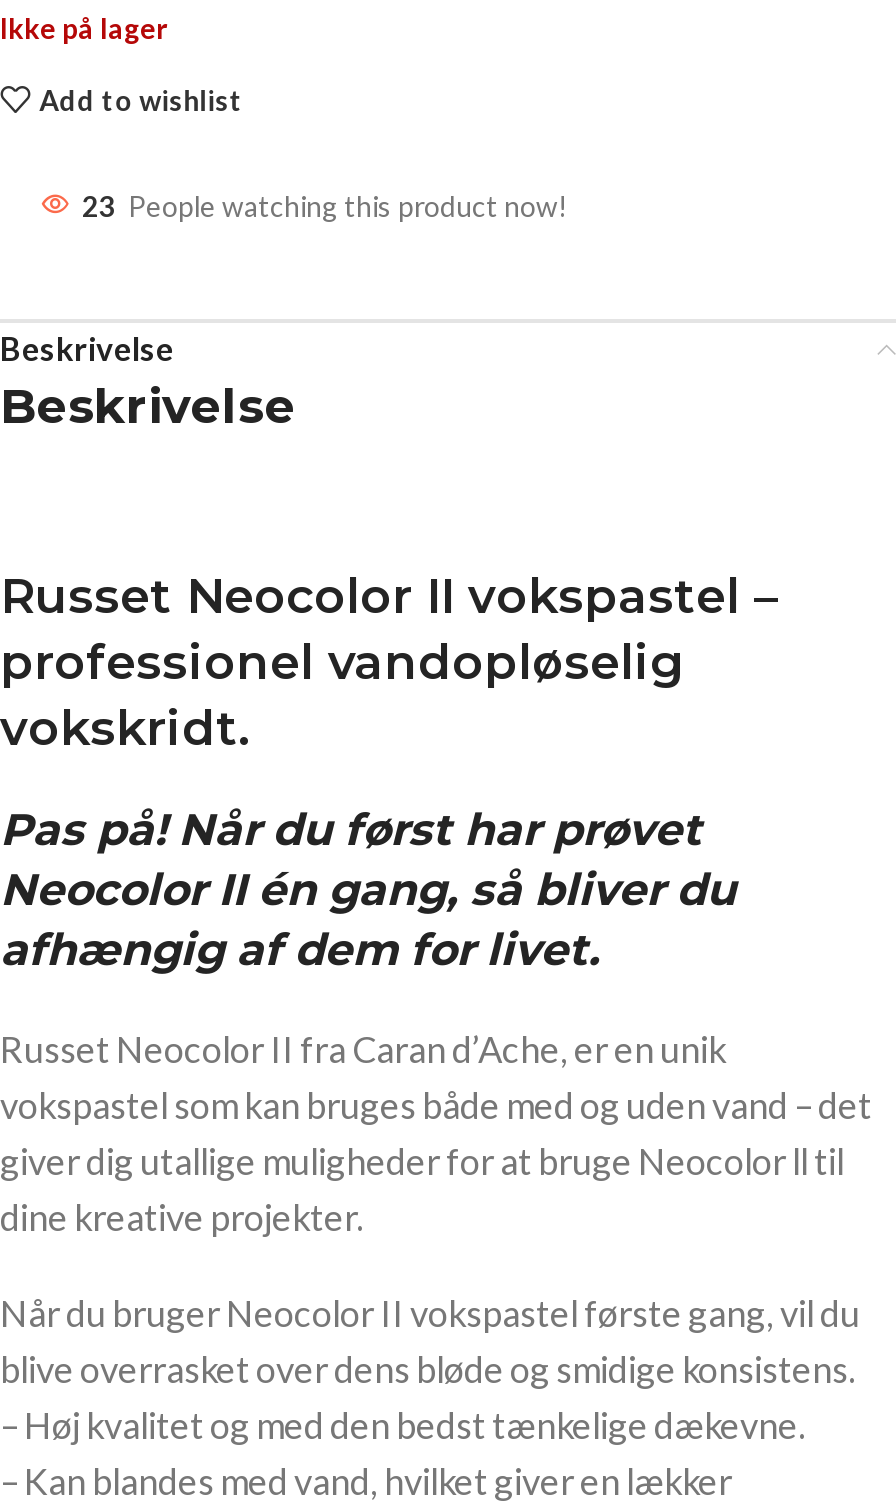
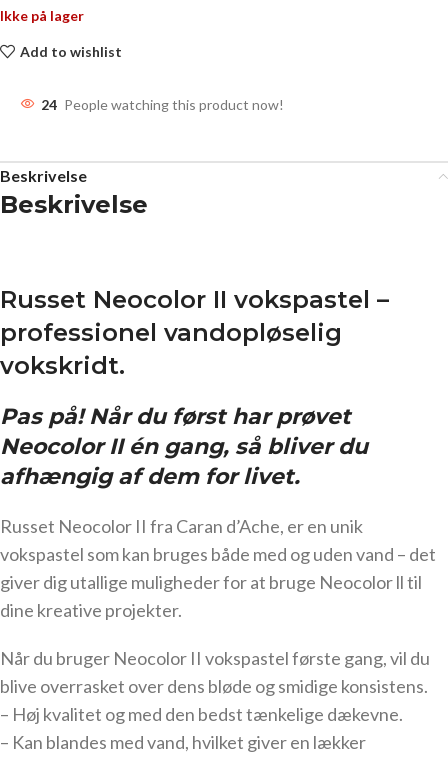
- 23 People watching this product now!
+ 24 People watching this product now!
